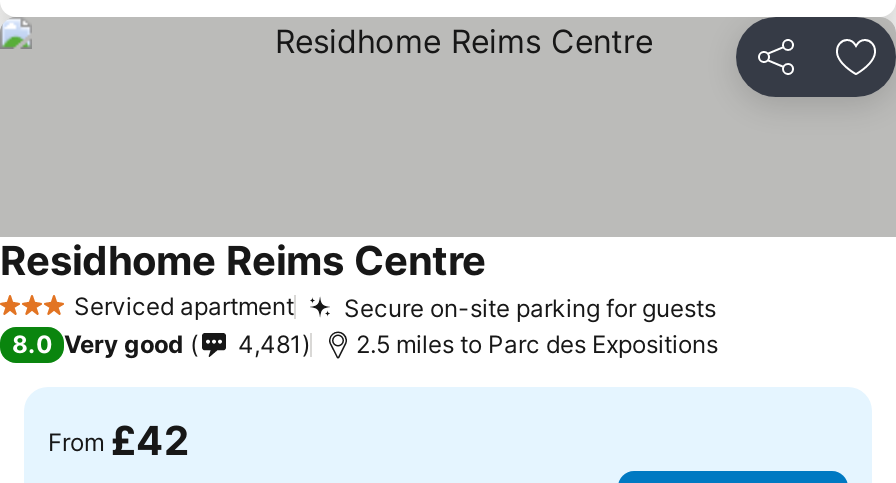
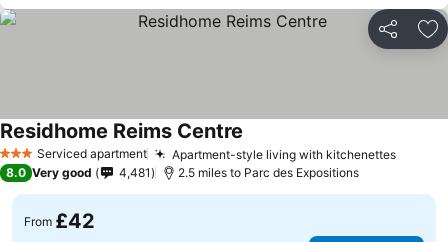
- Secure on-site parking for guests
+ Apartment-style living with kitchenettes
